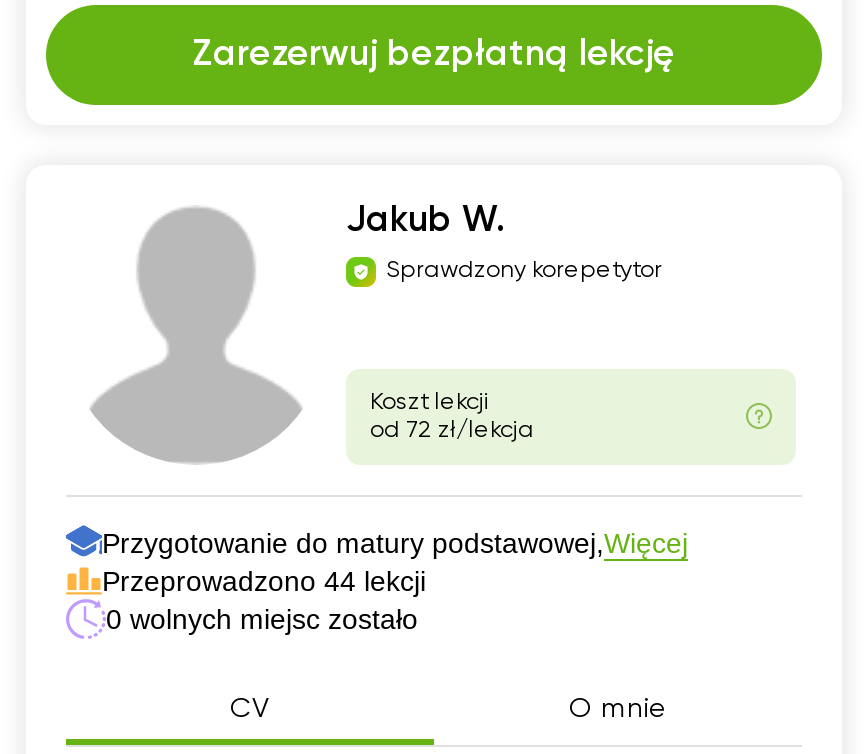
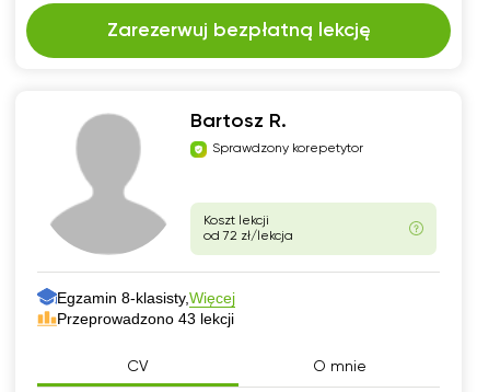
- Jakub W.
+ Bartosz R.

- Przygotowanie do matury podstawowej,Więcej
- Przeprowadzono 44 lekcji
- 0 wolnych miejsc zostało
+ Egzamin 8-klasisty,Więcej
+ Przeprowadzono 43 lekcji
